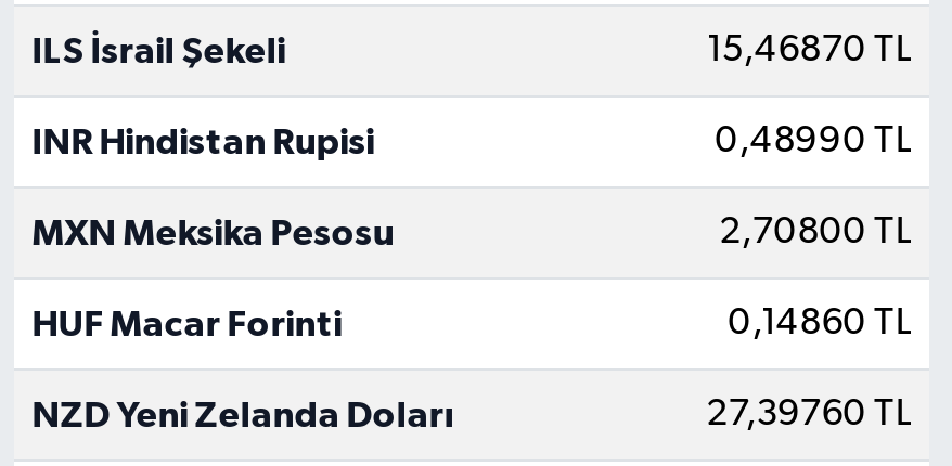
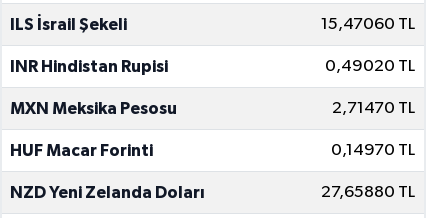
- 15,46870 TL
+ 15,47060 TL

- 0,48990 TL
+ 0,49020 TL

- 2,70800 TL
+ 2,71470 TL

- 0,14860 TL
+ 0,14970 TL

- 27,39760 TL
+ 27,65880 TL
